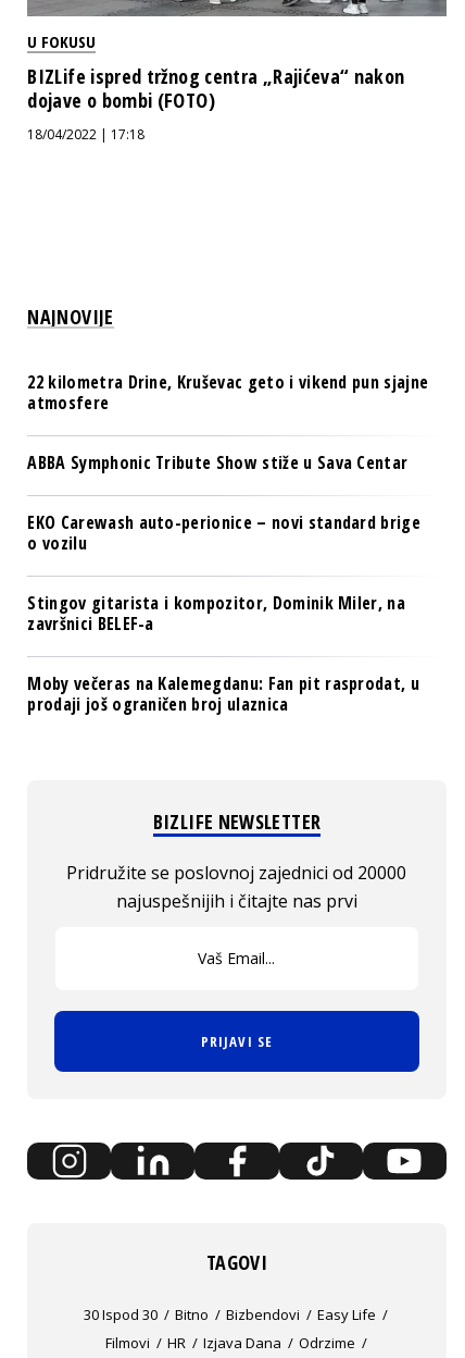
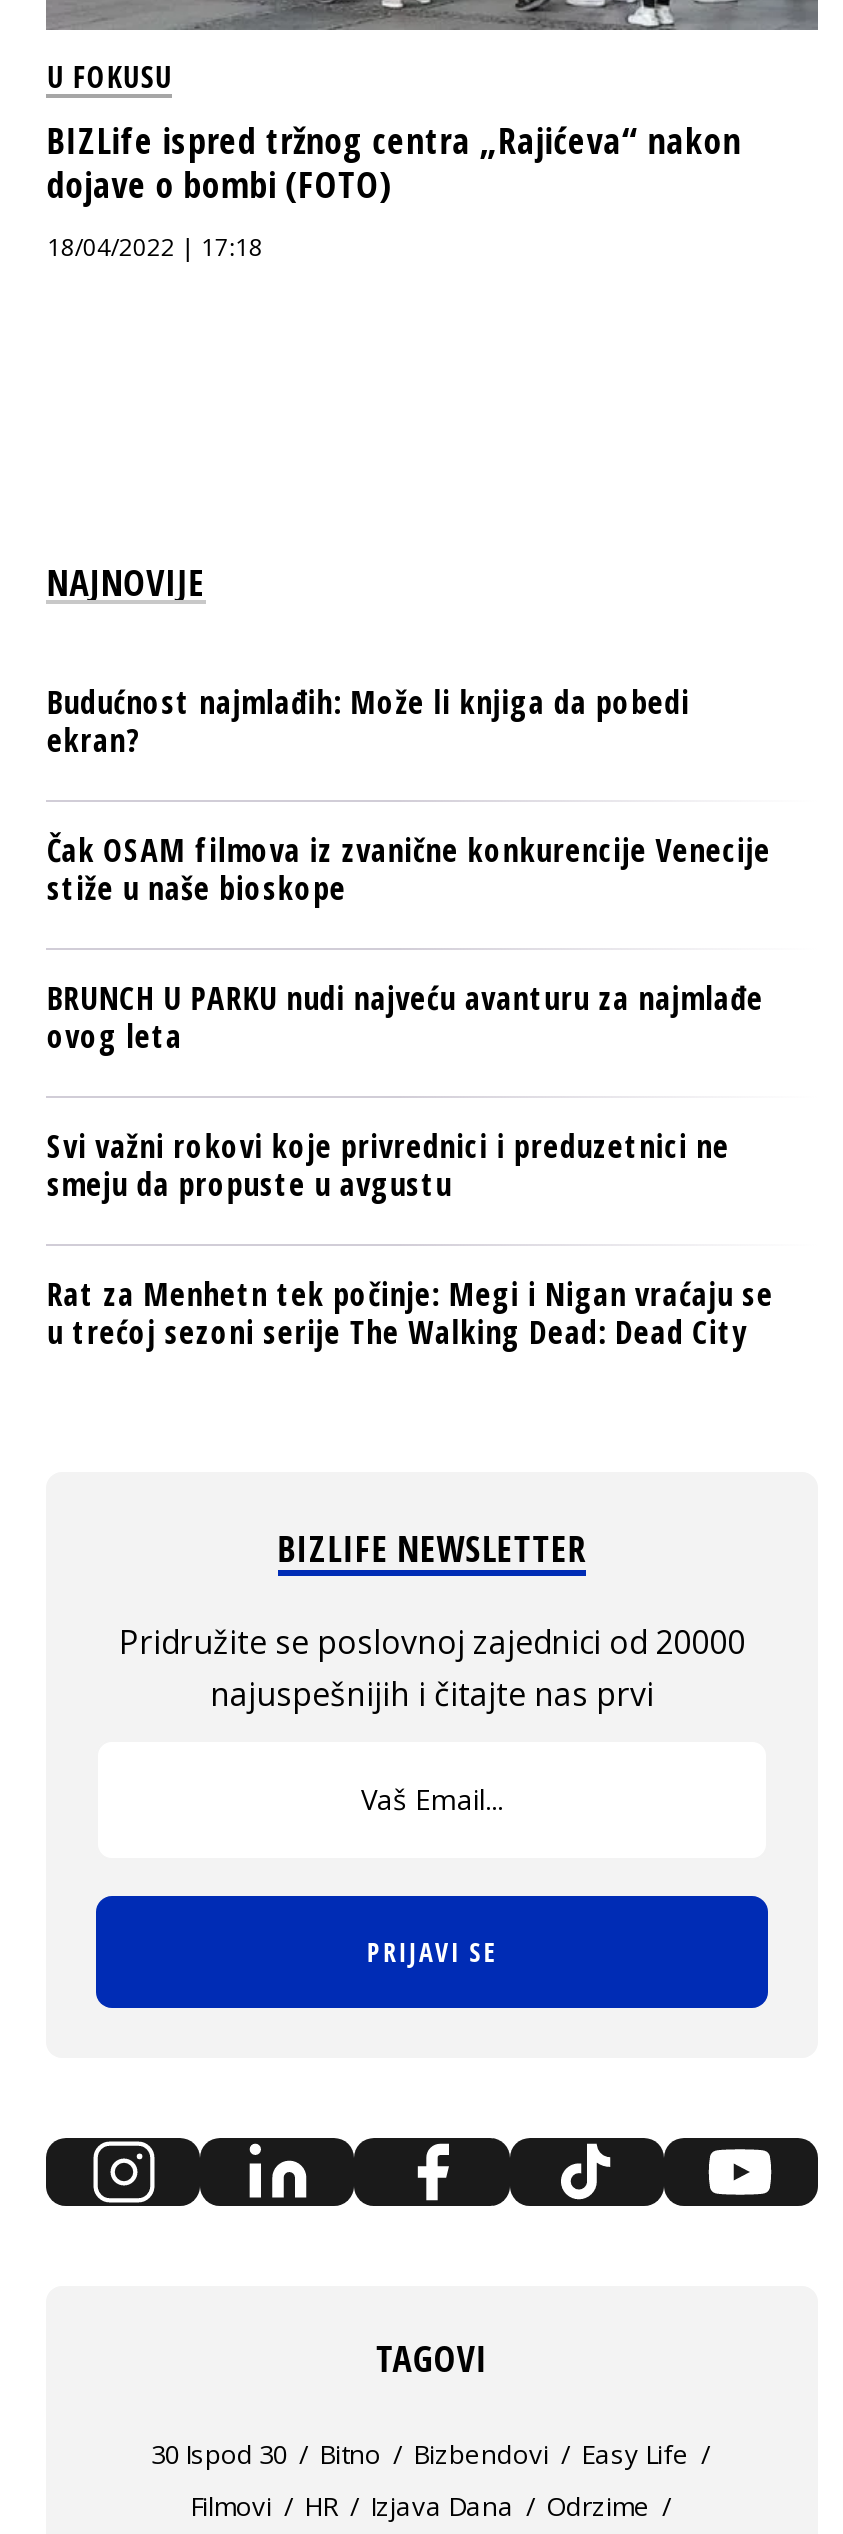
- 22 kilometra Drine, Kruševac geto i vikend pun sjajne
- atmosfere
+ Budućnost najmlađih: Može li knjiga da pobedi
+ ekran?

- ABBA Symphonic Tribute Show stiže u Sava Centar
+ Čak OSAM filmova iz zvanične konkurencije Venecije
+ stiže u naše bioskope

- EKO Carewash auto-perionice – novi standard brige
- o vozilu
+ BRUNCH U PARKU nudi najveću avanturu za najmlađe
+ ovog leta

- Stingov gitarista i kompozitor, Dominik Miler, na
- završnici BELEF-a
+ Svi važni rokovi koje privrednici i preduzetnici ne
+ smeju da propuste u avgustu

- Moby večeras na Kalemegdanu: Fan pit rasprodat, u
- prodaji još ograničen broj ulaznica
+ Rat za Menhetn tek počinje: Megi i Nigan vraćaju se
+ u trećoj sezoni serije The Walking Dead: Dead City
